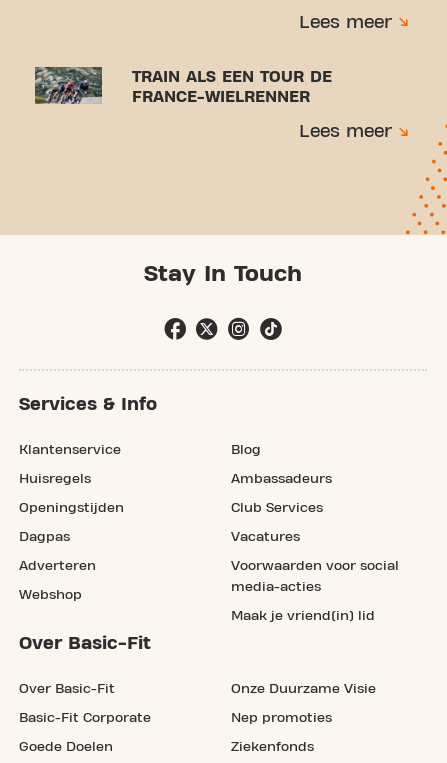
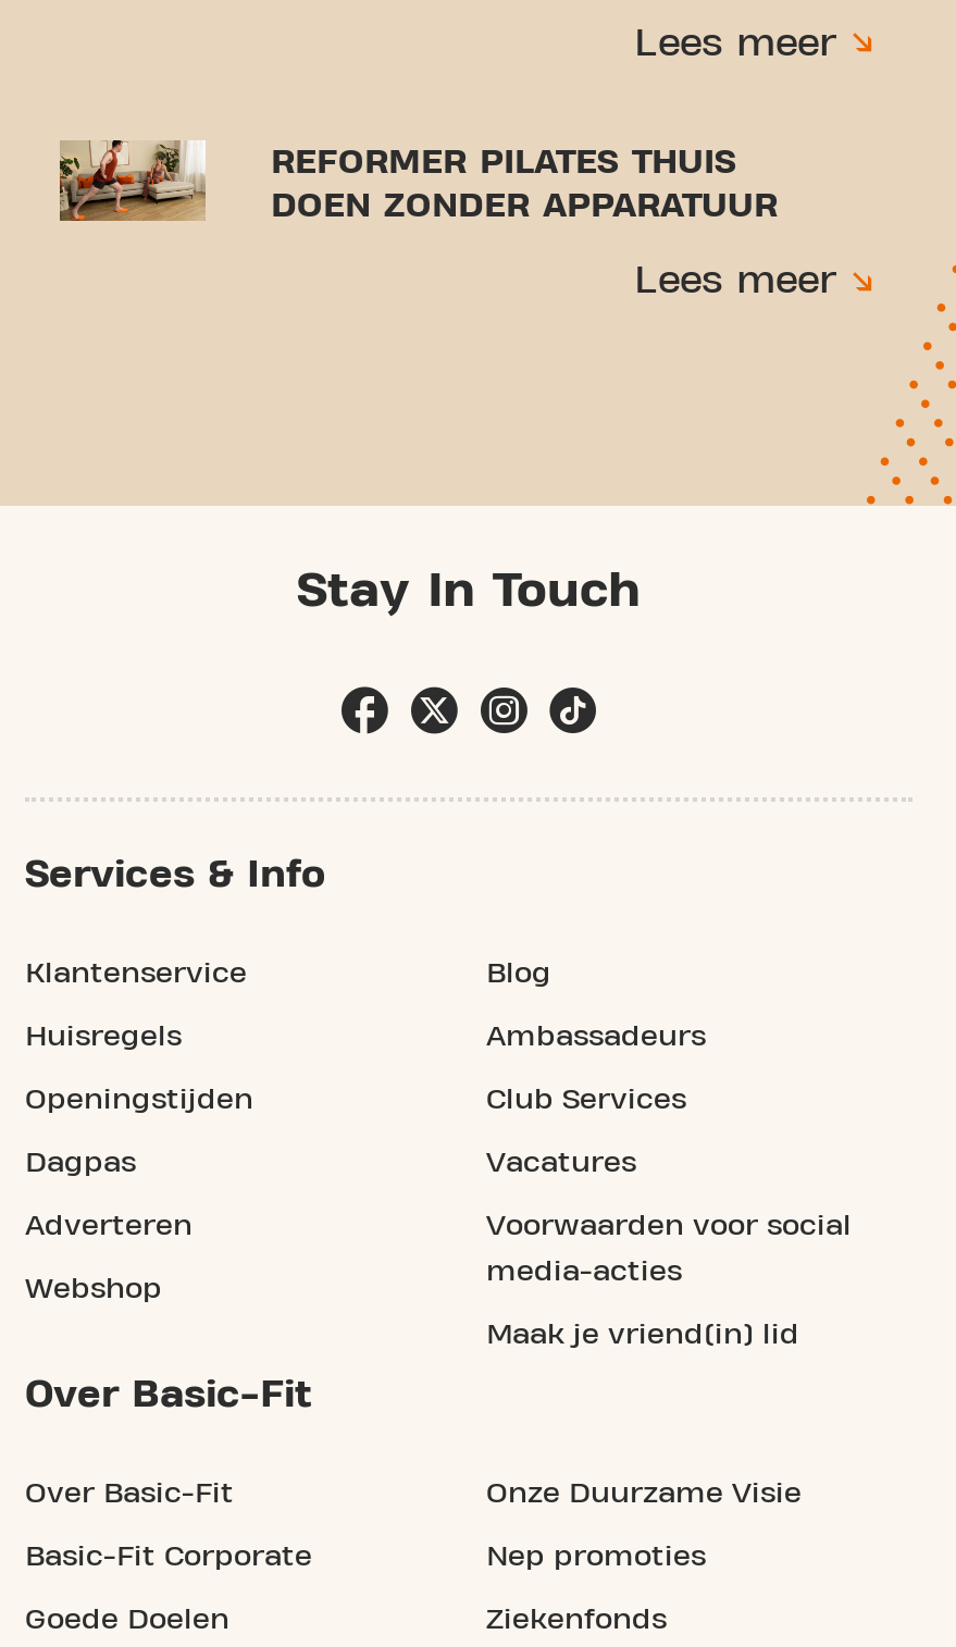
- [image]
- TRAIN ALS EEN TOUR DE
- FRANCE-WIELRENNER
+ [image]
+ REFORMER PILATES THUIS
+ DOEN ZONDER APPARATUUR
